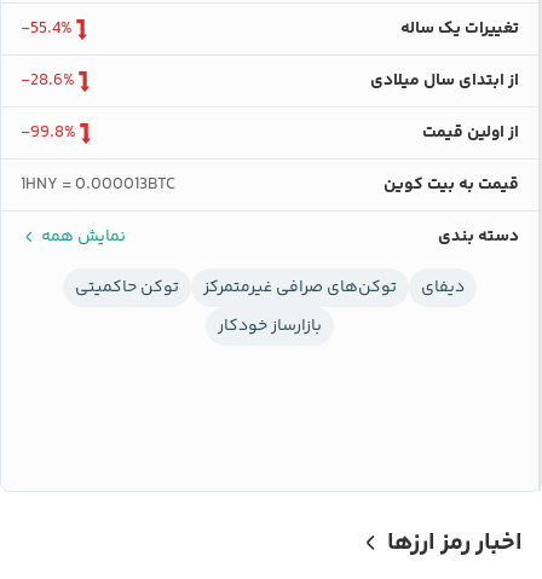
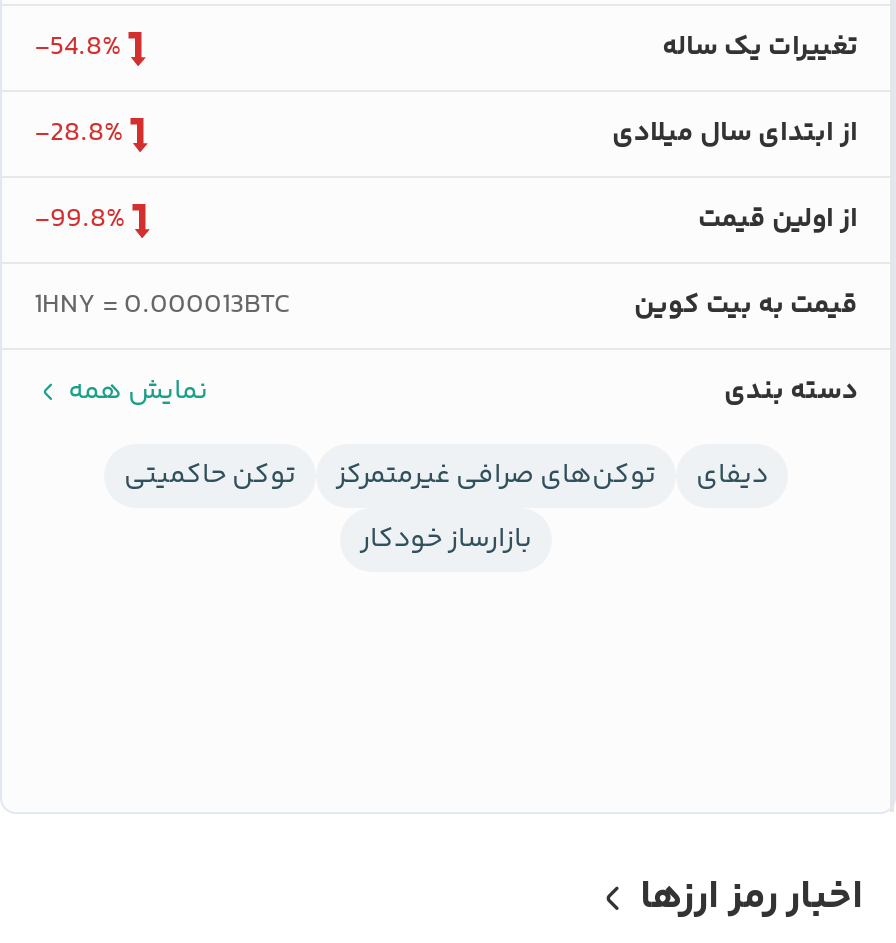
- -55.4%
+ -54.8%

- -28.6%
+ -28.8%
